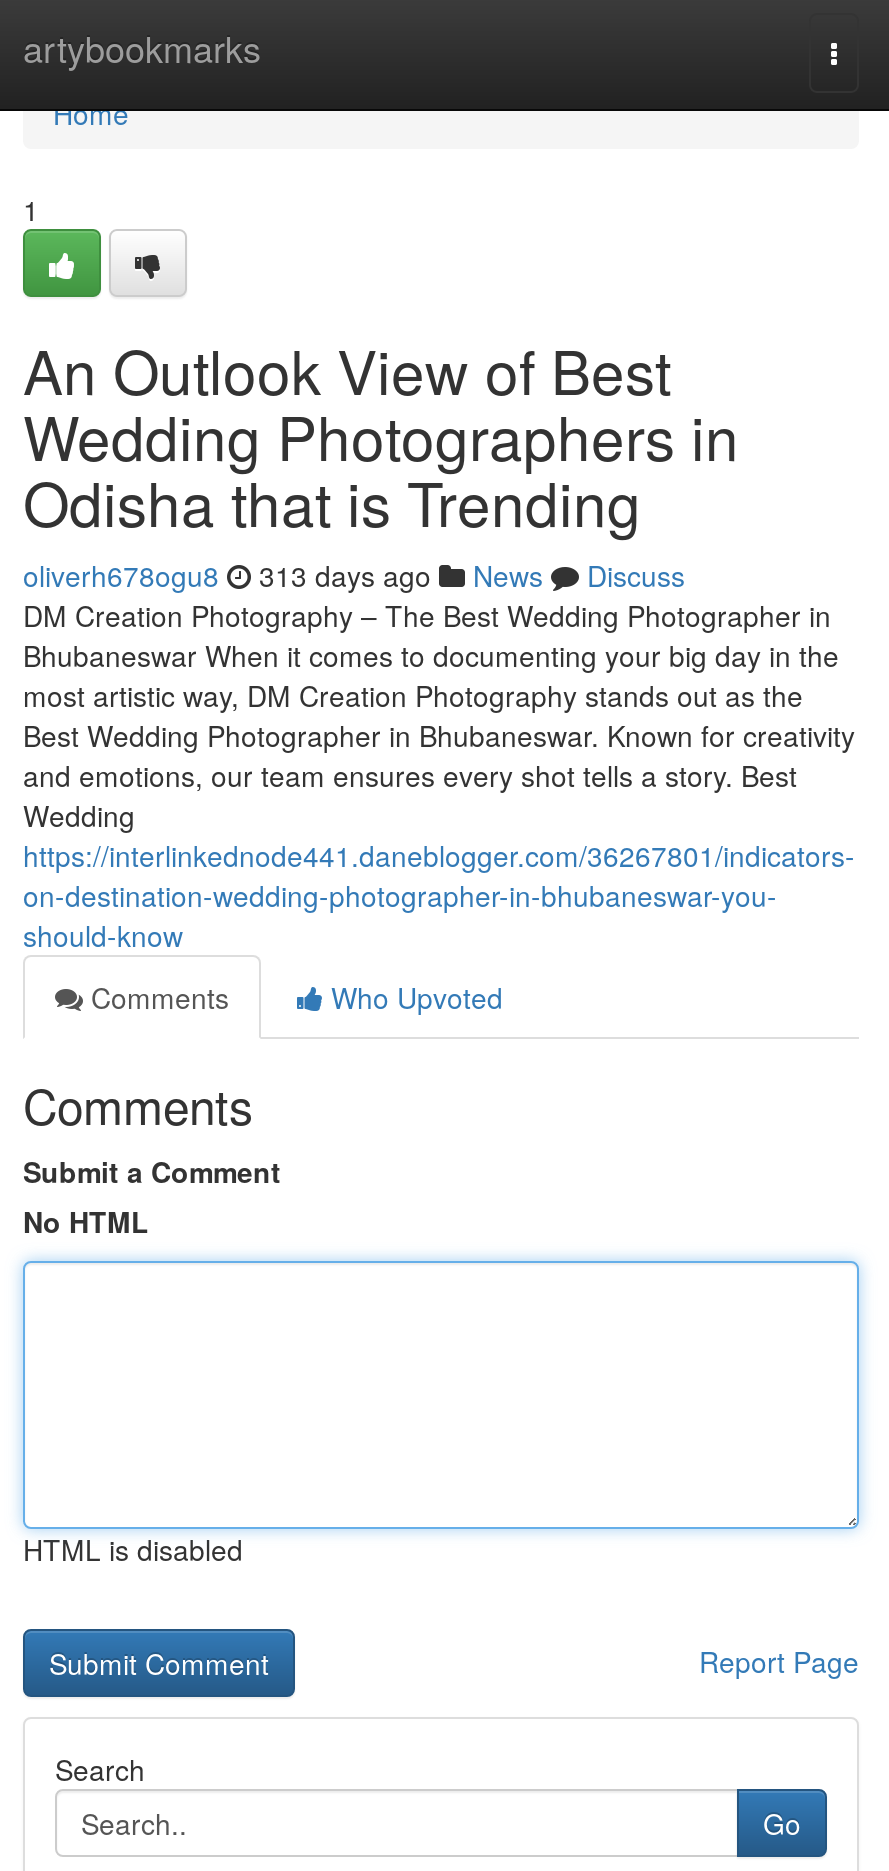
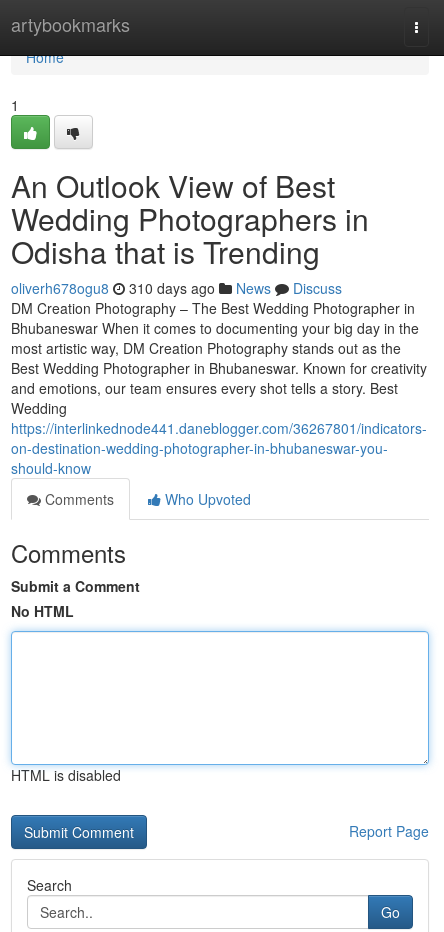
- oliverh678ogu8 313 days ago News Discuss
+ oliverh678ogu8 310 days ago News Discuss
